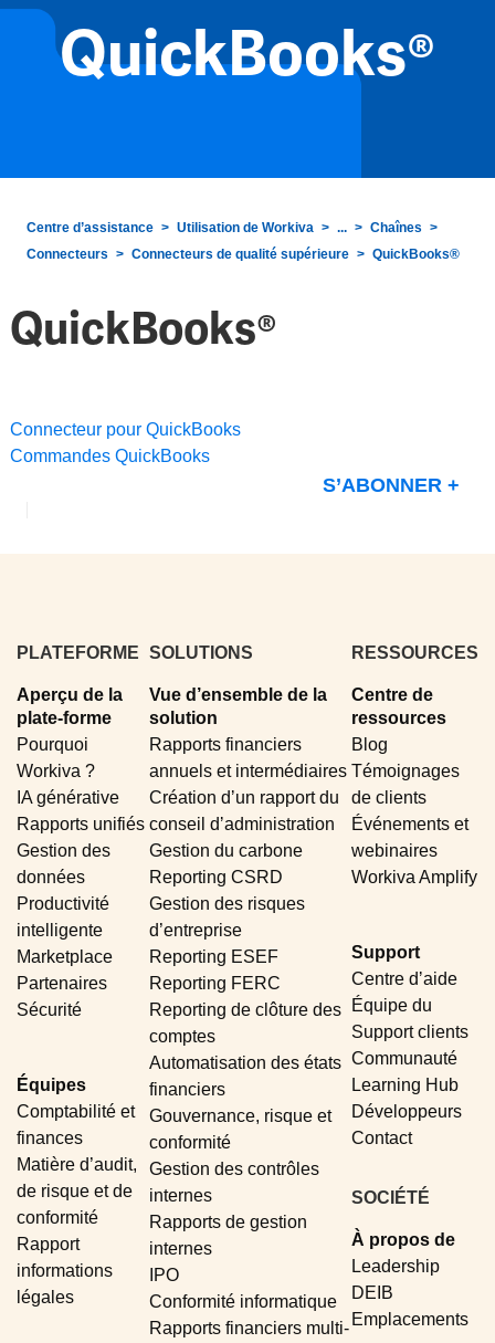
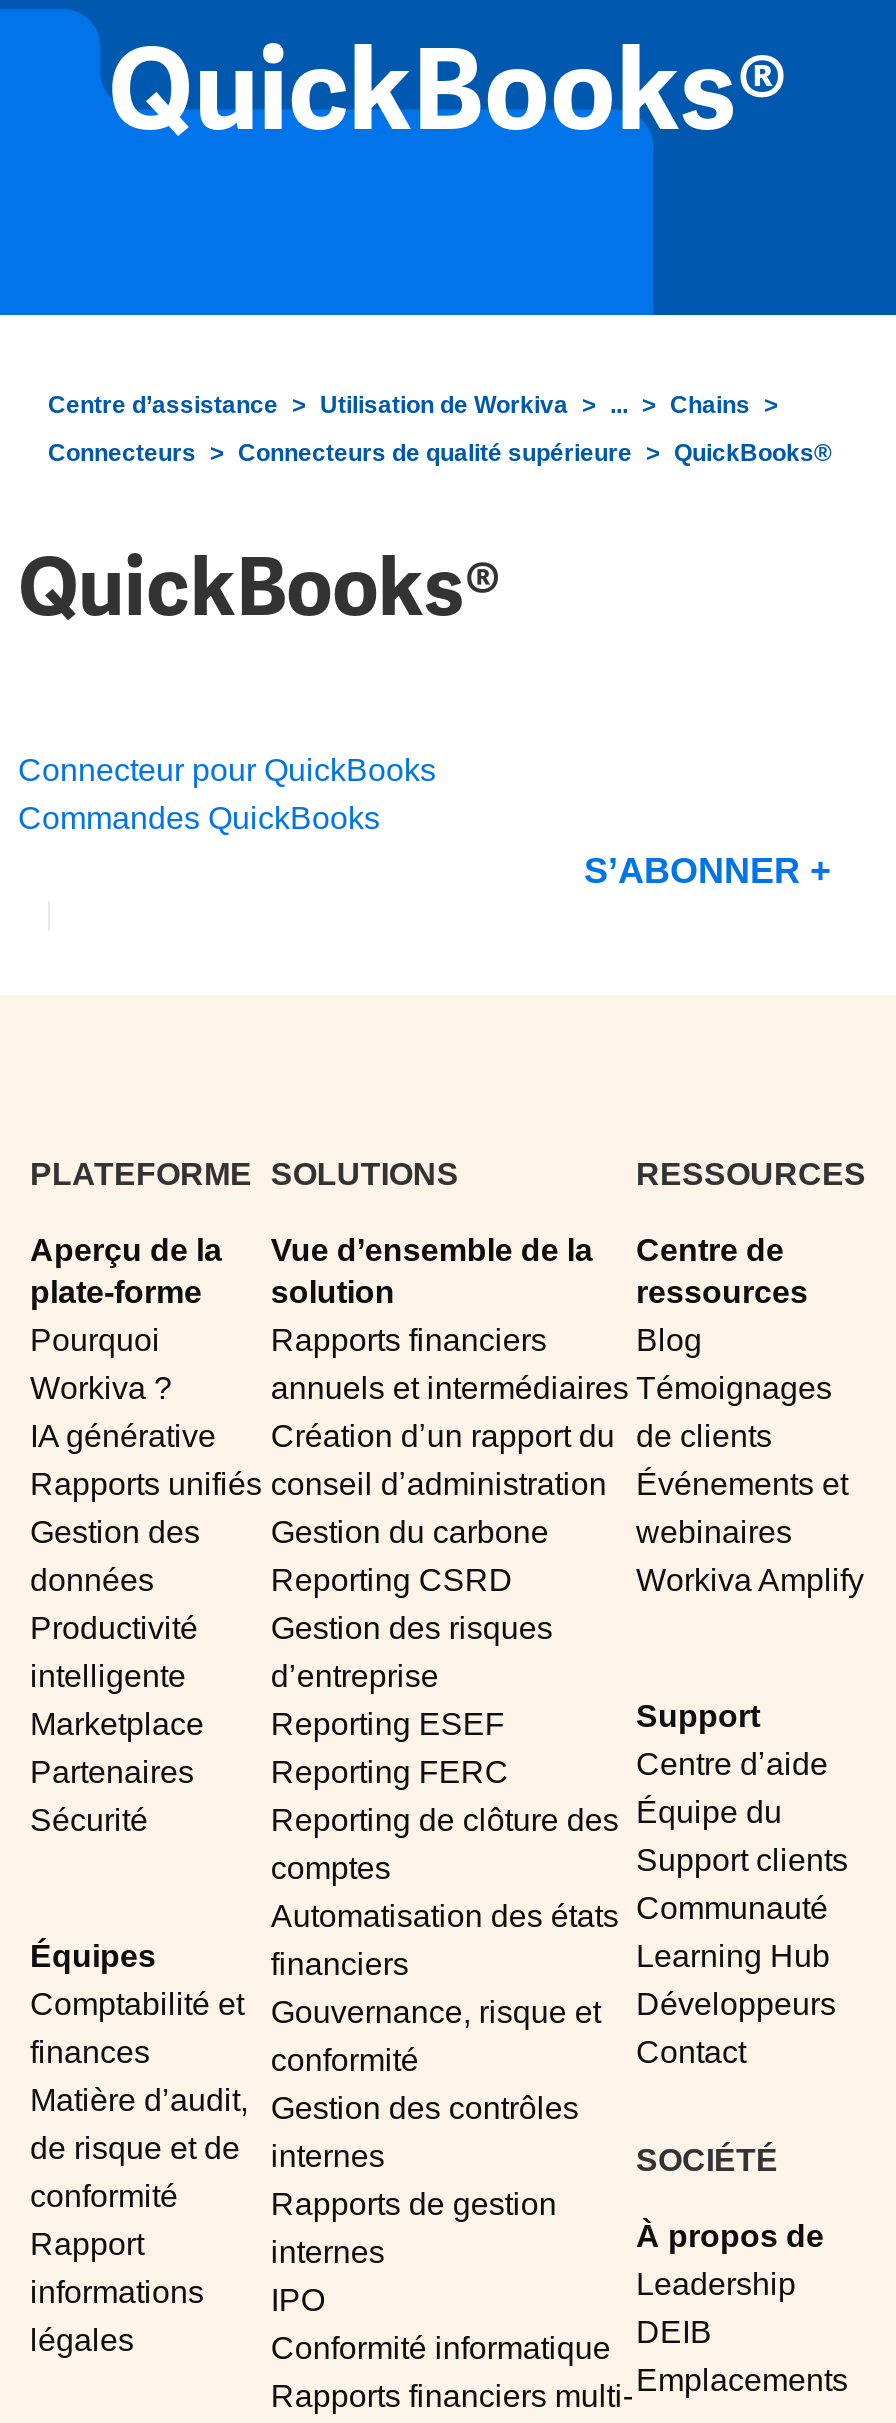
- Chaînes
+ Chains
